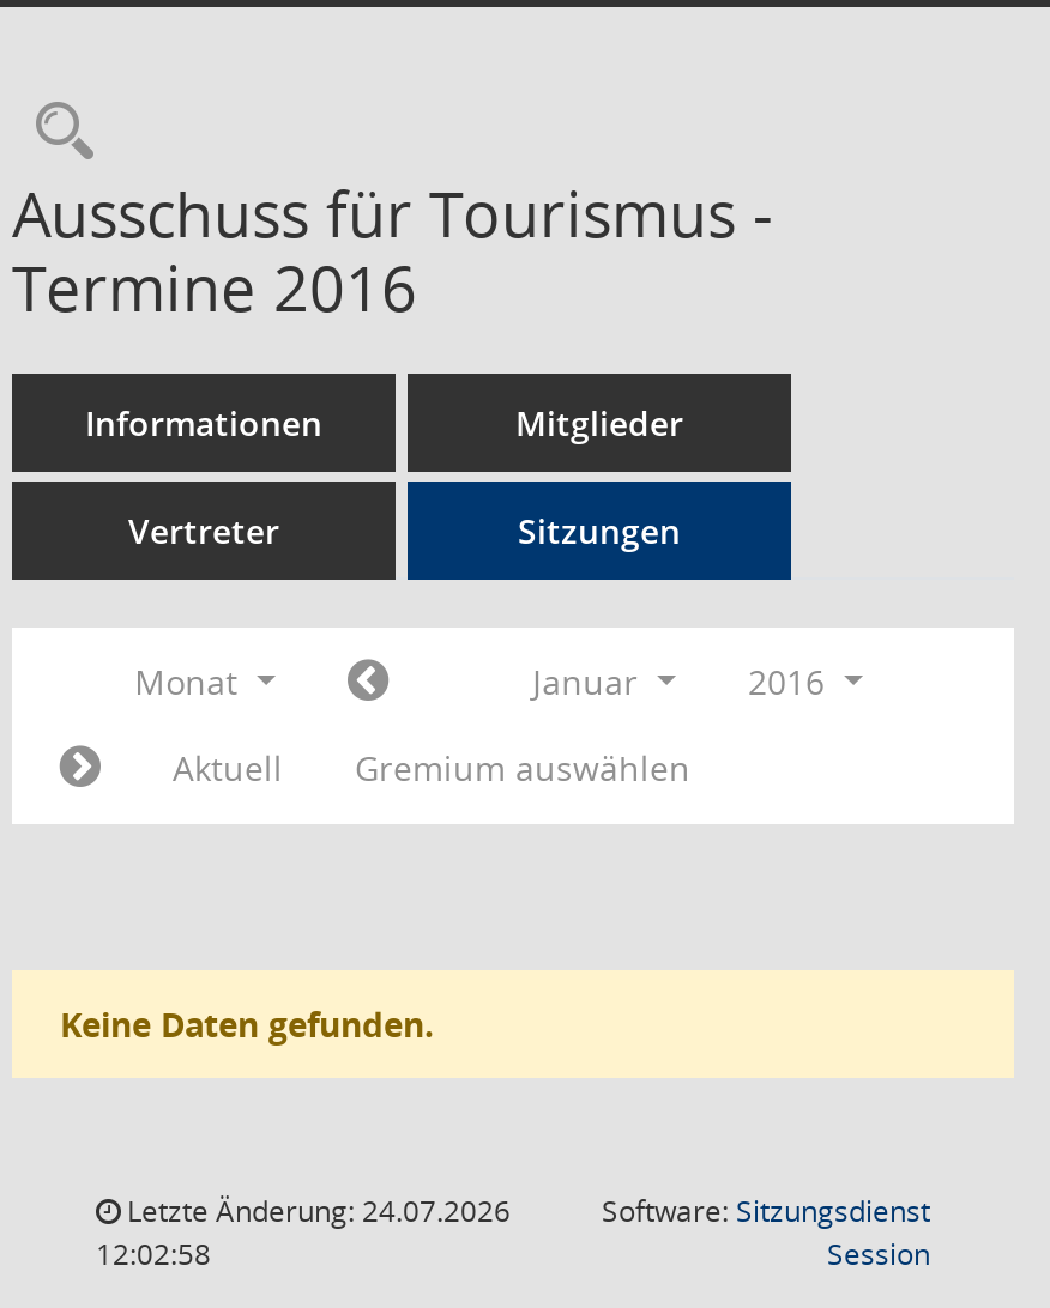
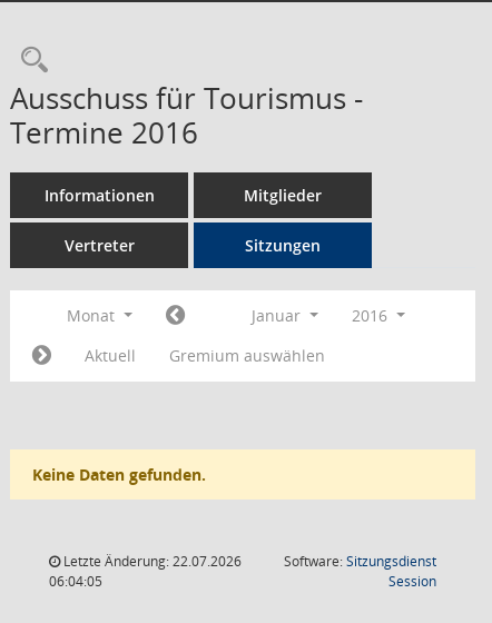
- Letzte Änderung: 24.07.2026
+ Letzte Änderung: 22.07.2026

- 12:02:58
+ 06:04:05
